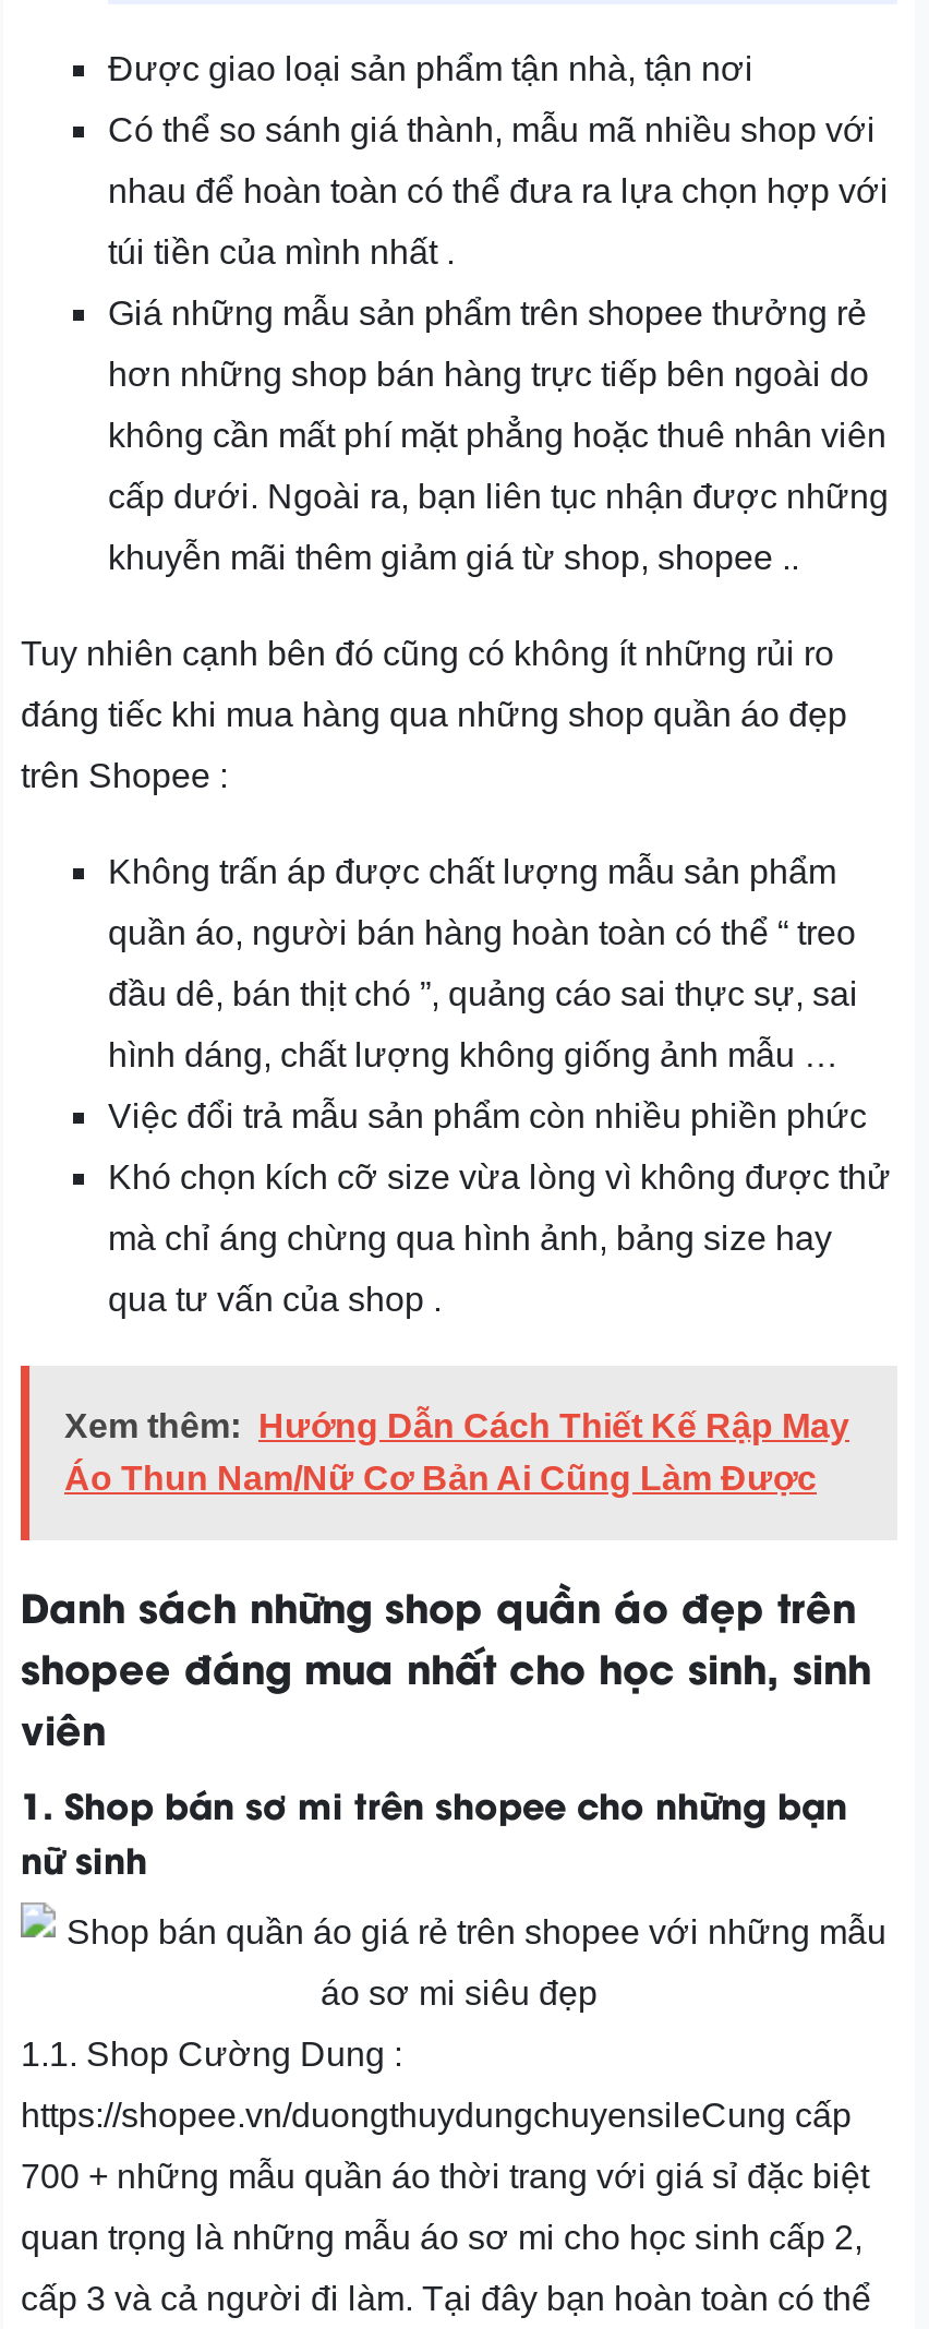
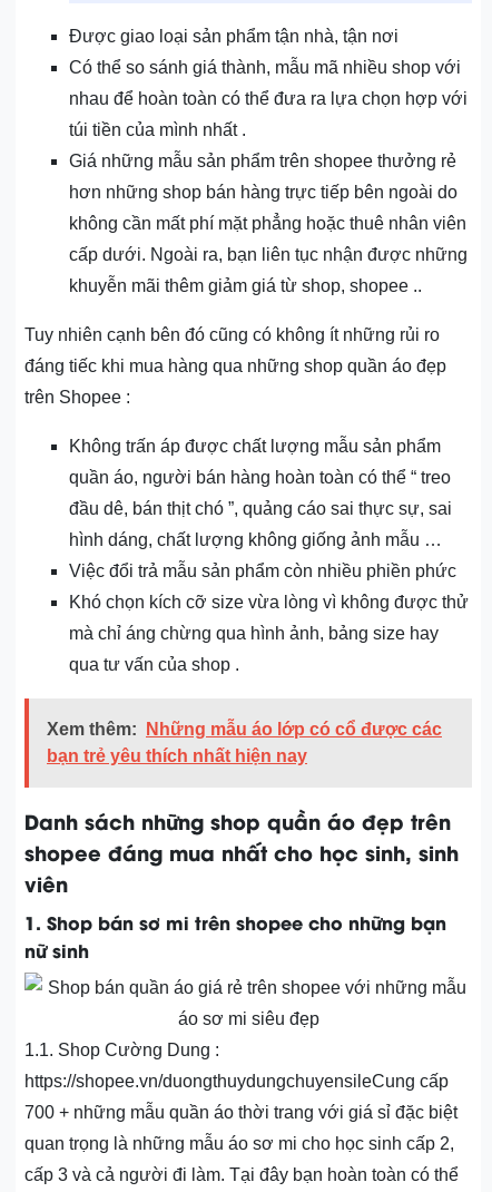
- Xem thêm: Hướng Dẫn Cách Thiết Kế Rập May
- Áo Thun Nam/Nữ Cơ Bản Ai Cũng Làm Được
+ Xem thêm: Những mẫu áo lớp có cổ được các
+ bạn trẻ yêu thích nhất hiện nay
